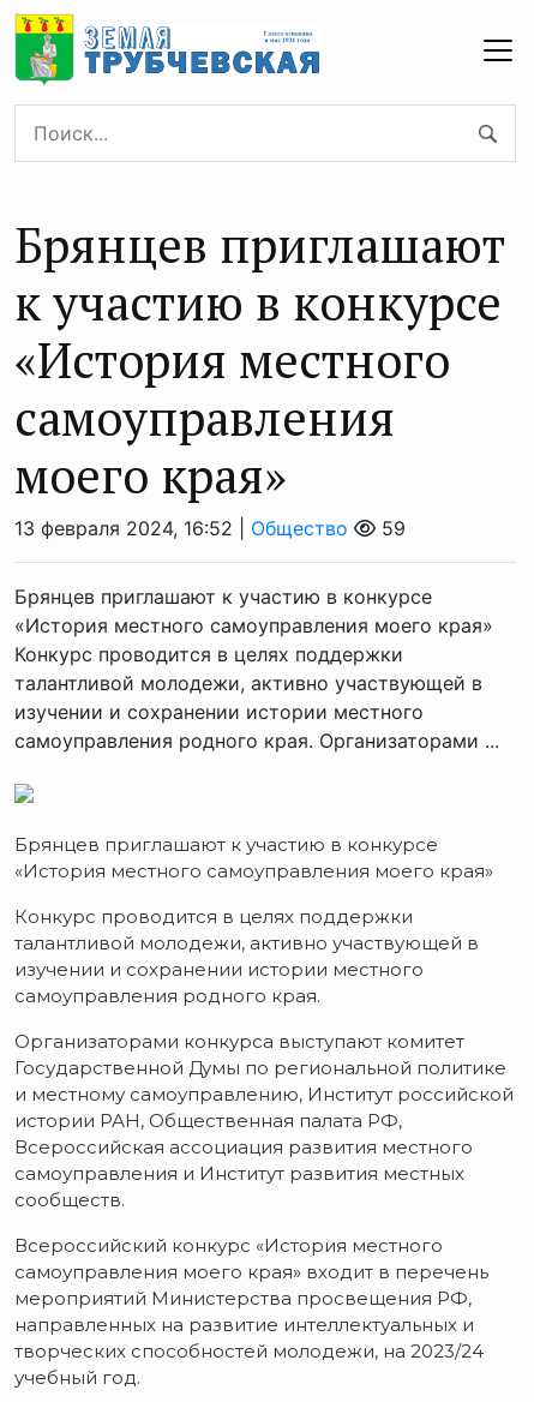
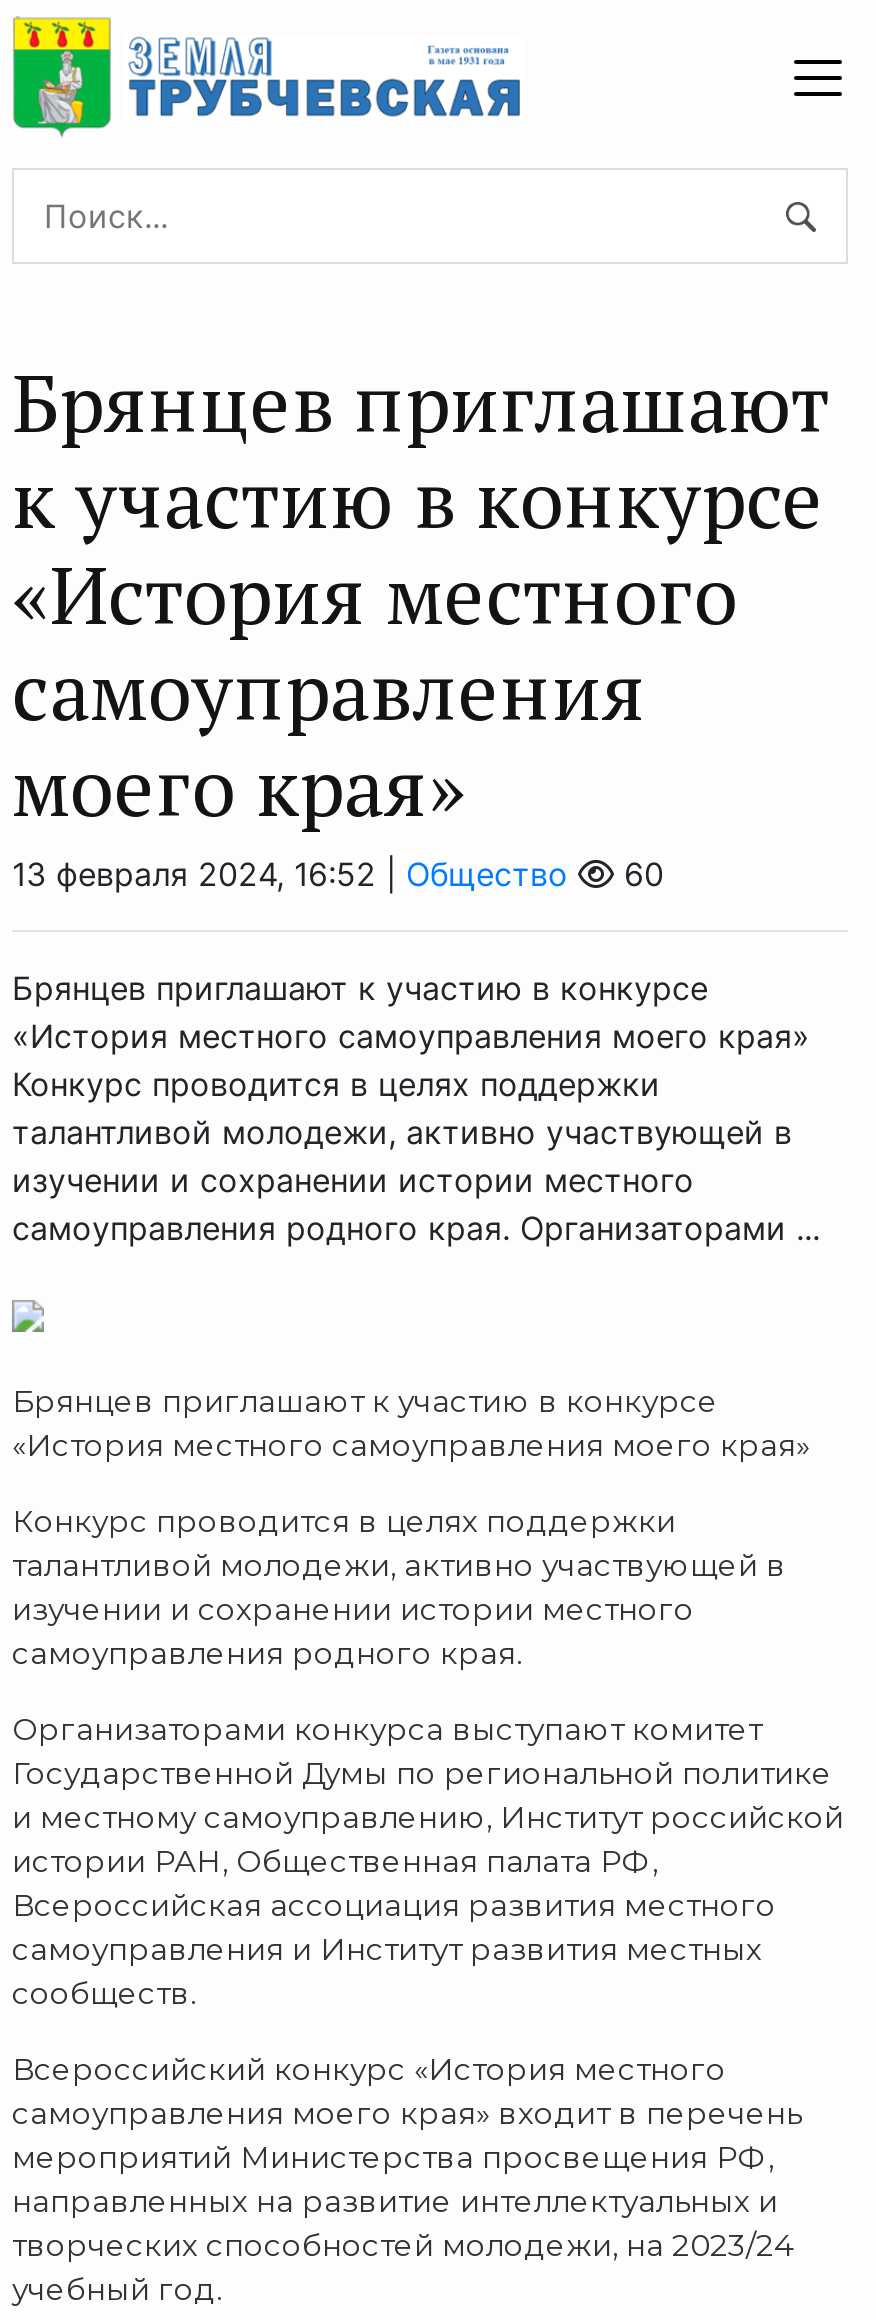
- 59
+ 60
